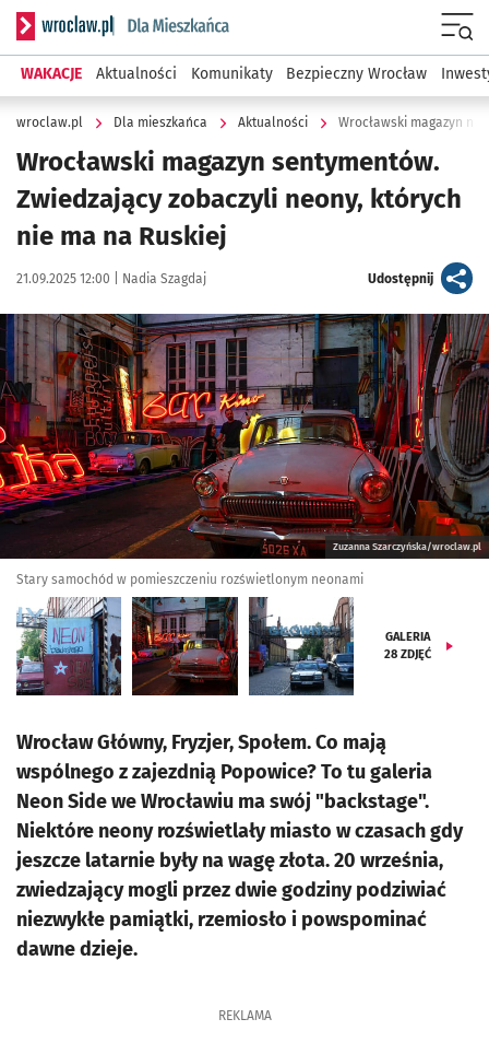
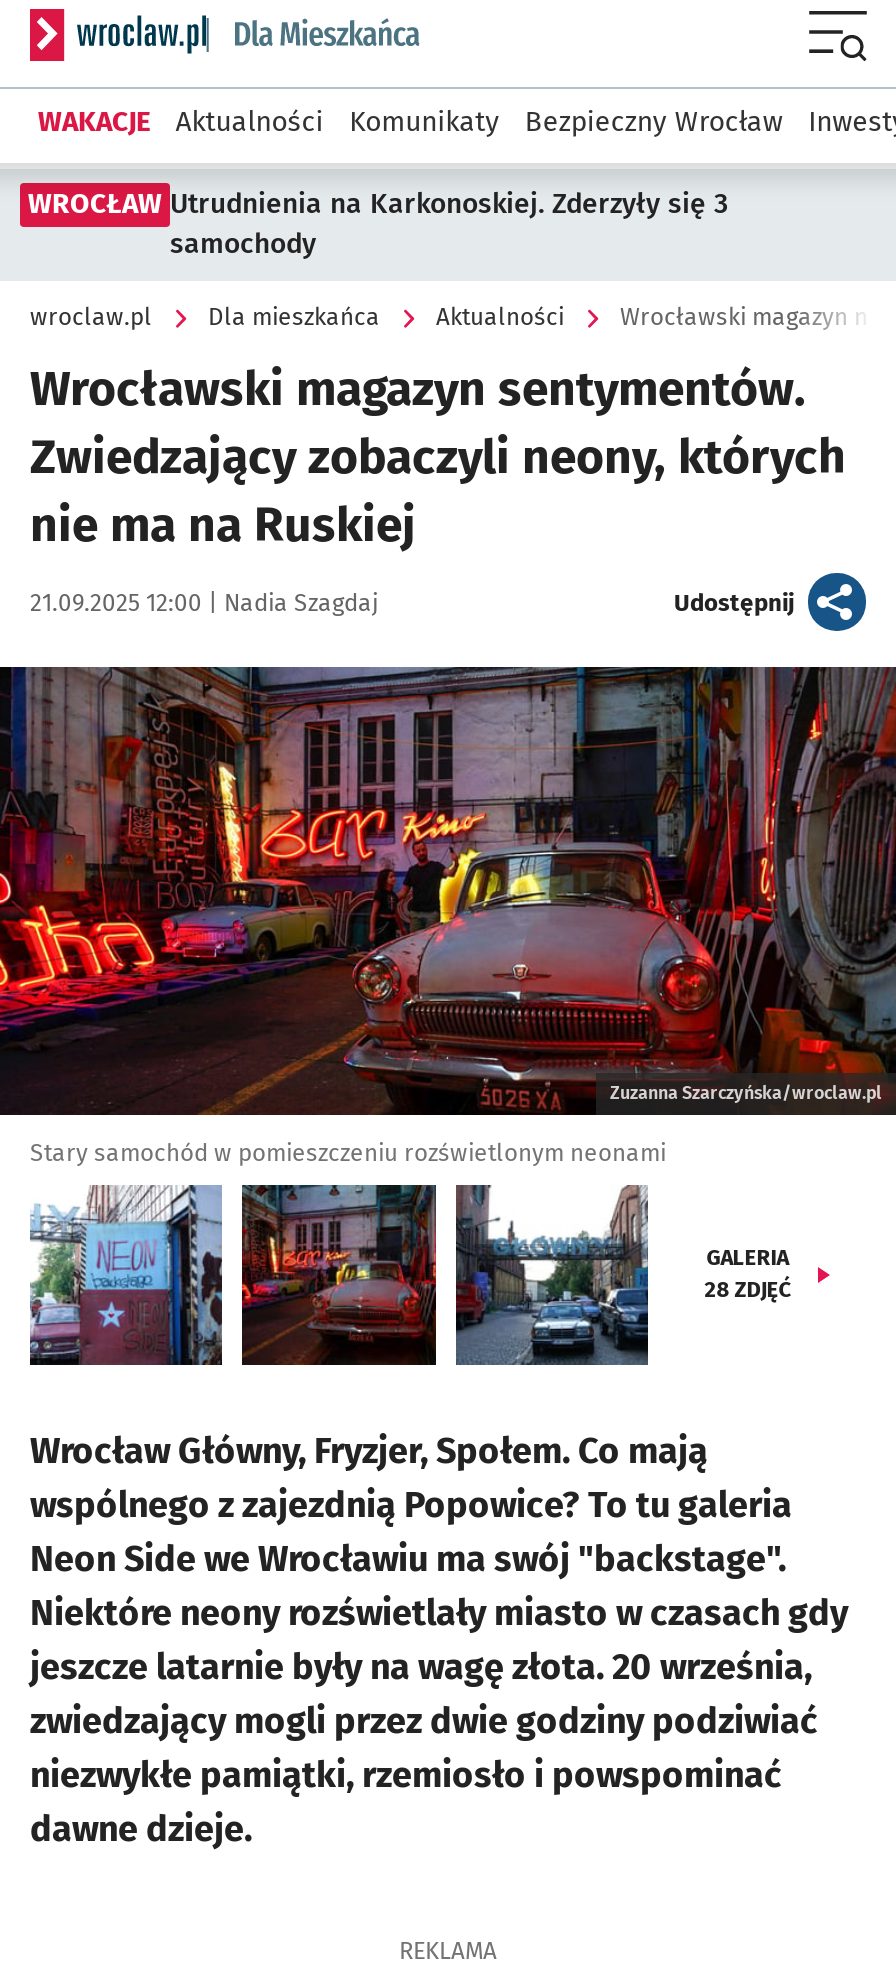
+ WROCŁAW Utrudnienia na Karkonoskiej. Zderzyły się 3
+ samochody
